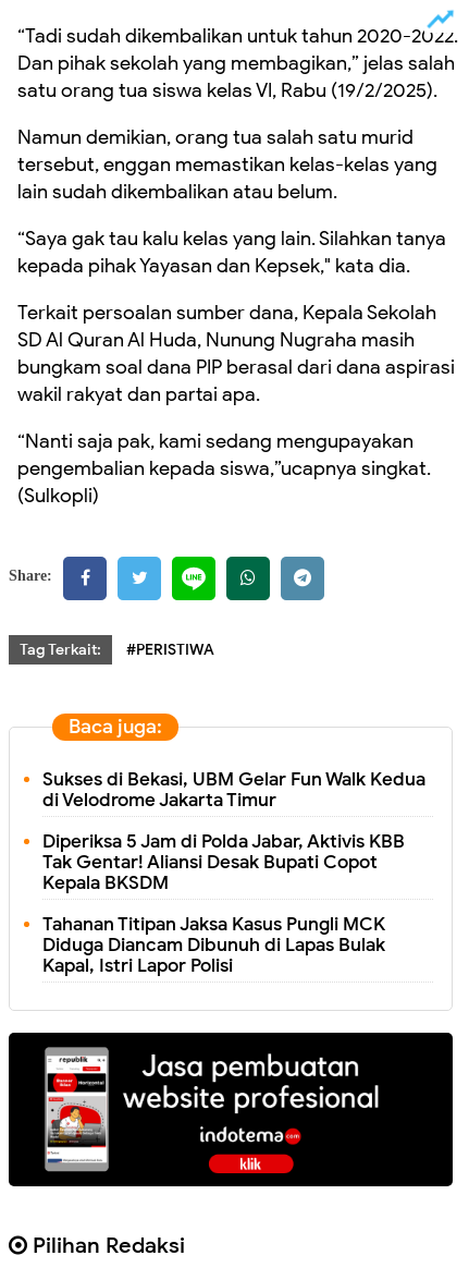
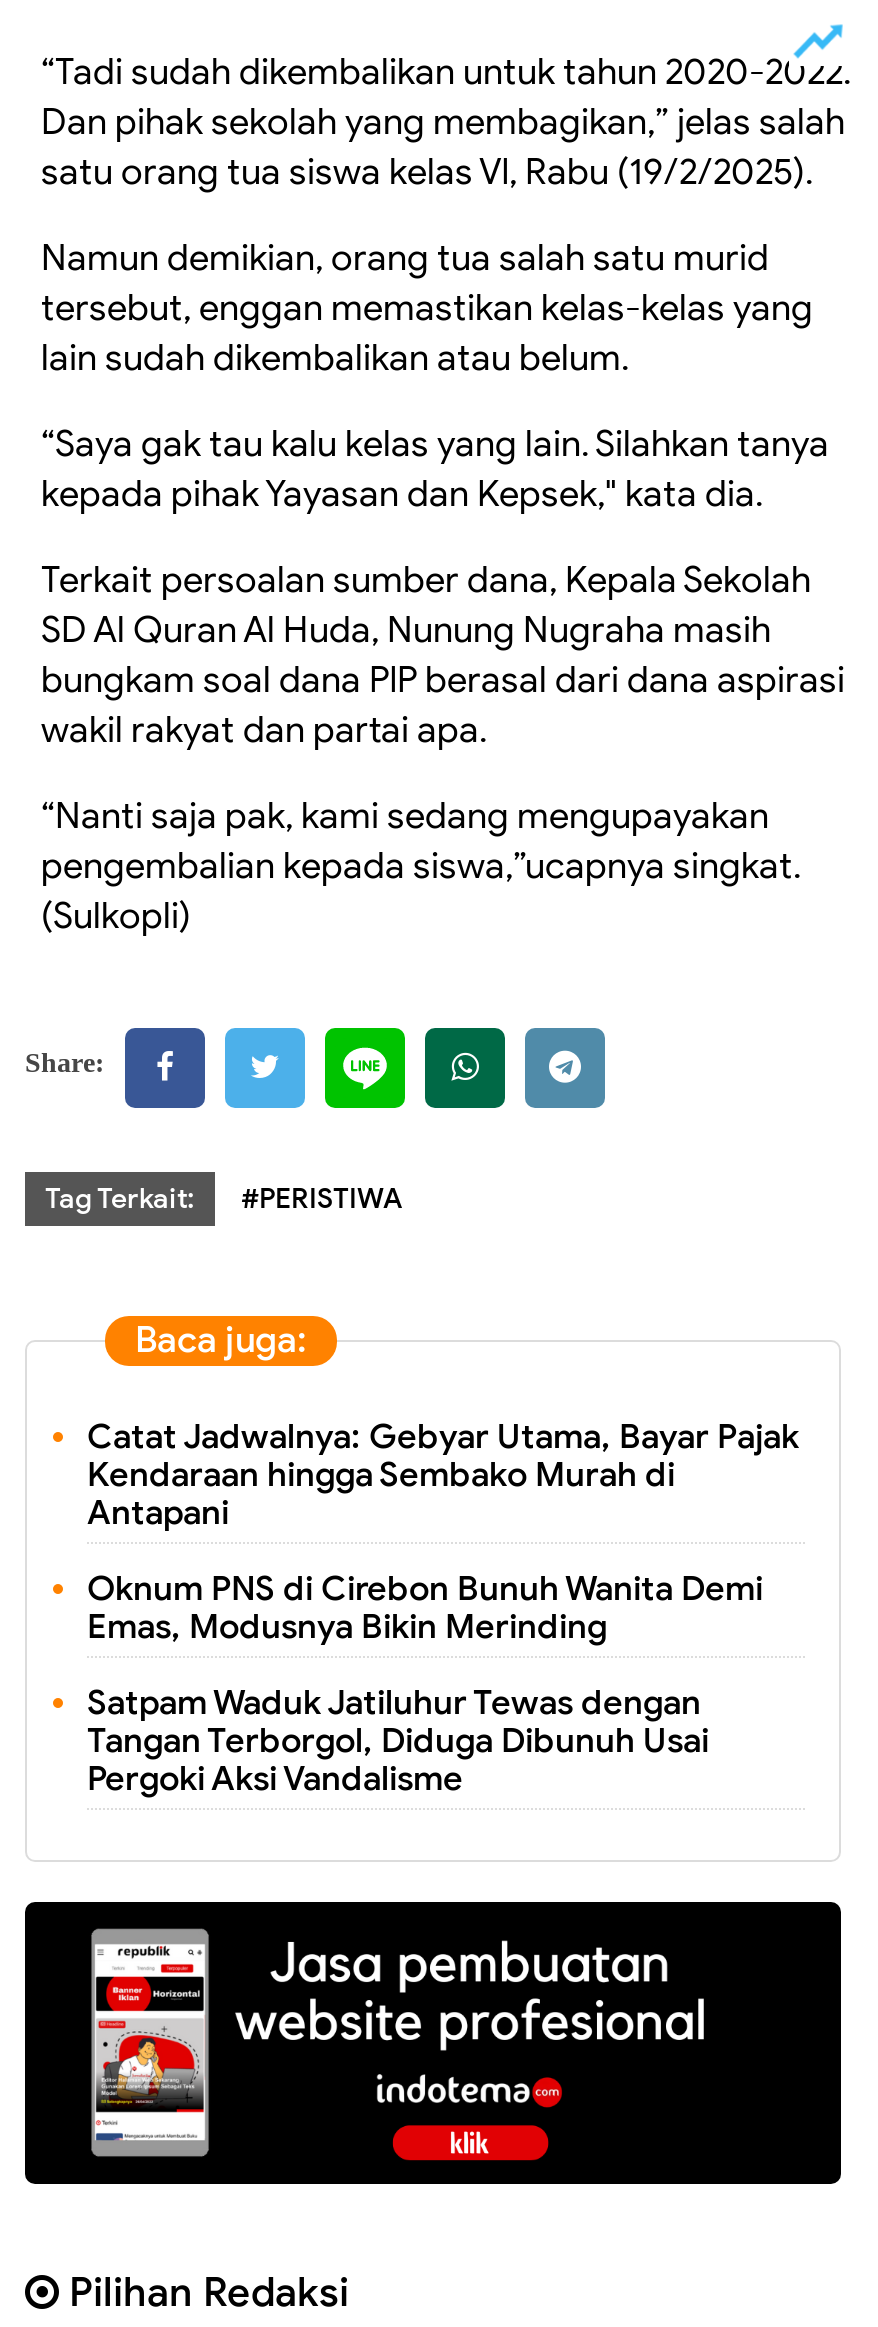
- Sukses di Bekasi, UBM Gelar Fun Walk Kedua
- di Velodrome Jakarta Timur
+ Catat Jadwalnya: Gebyar Utama, Bayar Pajak
+ Kendaraan hingga Sembako Murah di
+ Antapani

- Diperiksa 5 Jam di Polda Jabar, Aktivis KBB
- Tak Gentar! Aliansi Desak Bupati Copot
- Kepala BKSDM
+ Oknum PNS di Cirebon Bunuh Wanita Demi
+ Emas, Modusnya Bikin Merinding

- Tahanan Titipan Jaksa Kasus Pungli MCK
- Diduga Diancam Dibunuh di Lapas Bulak
- Kapal, Istri Lapor Polisi
+ Satpam Waduk Jatiluhur Tewas dengan
+ Tangan Terborgol, Diduga Dibunuh Usai
+ Pergoki Aksi Vandalisme
